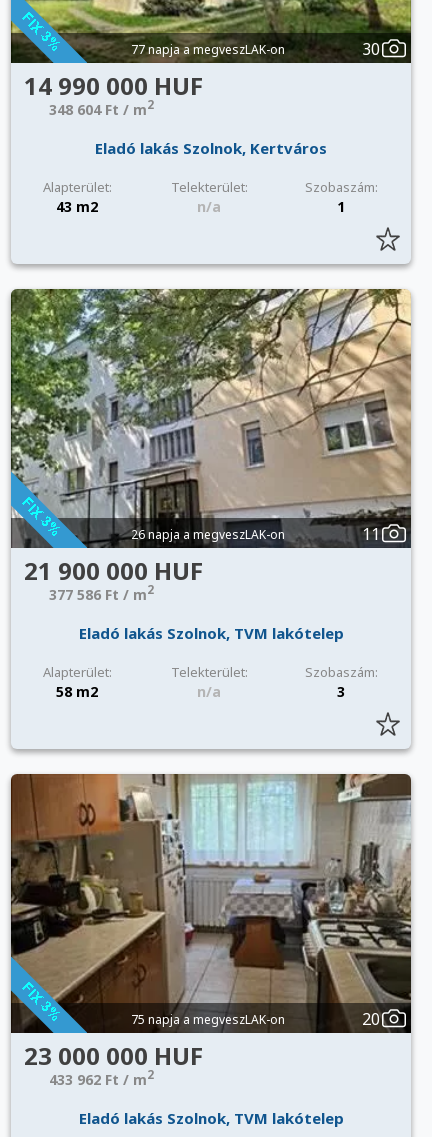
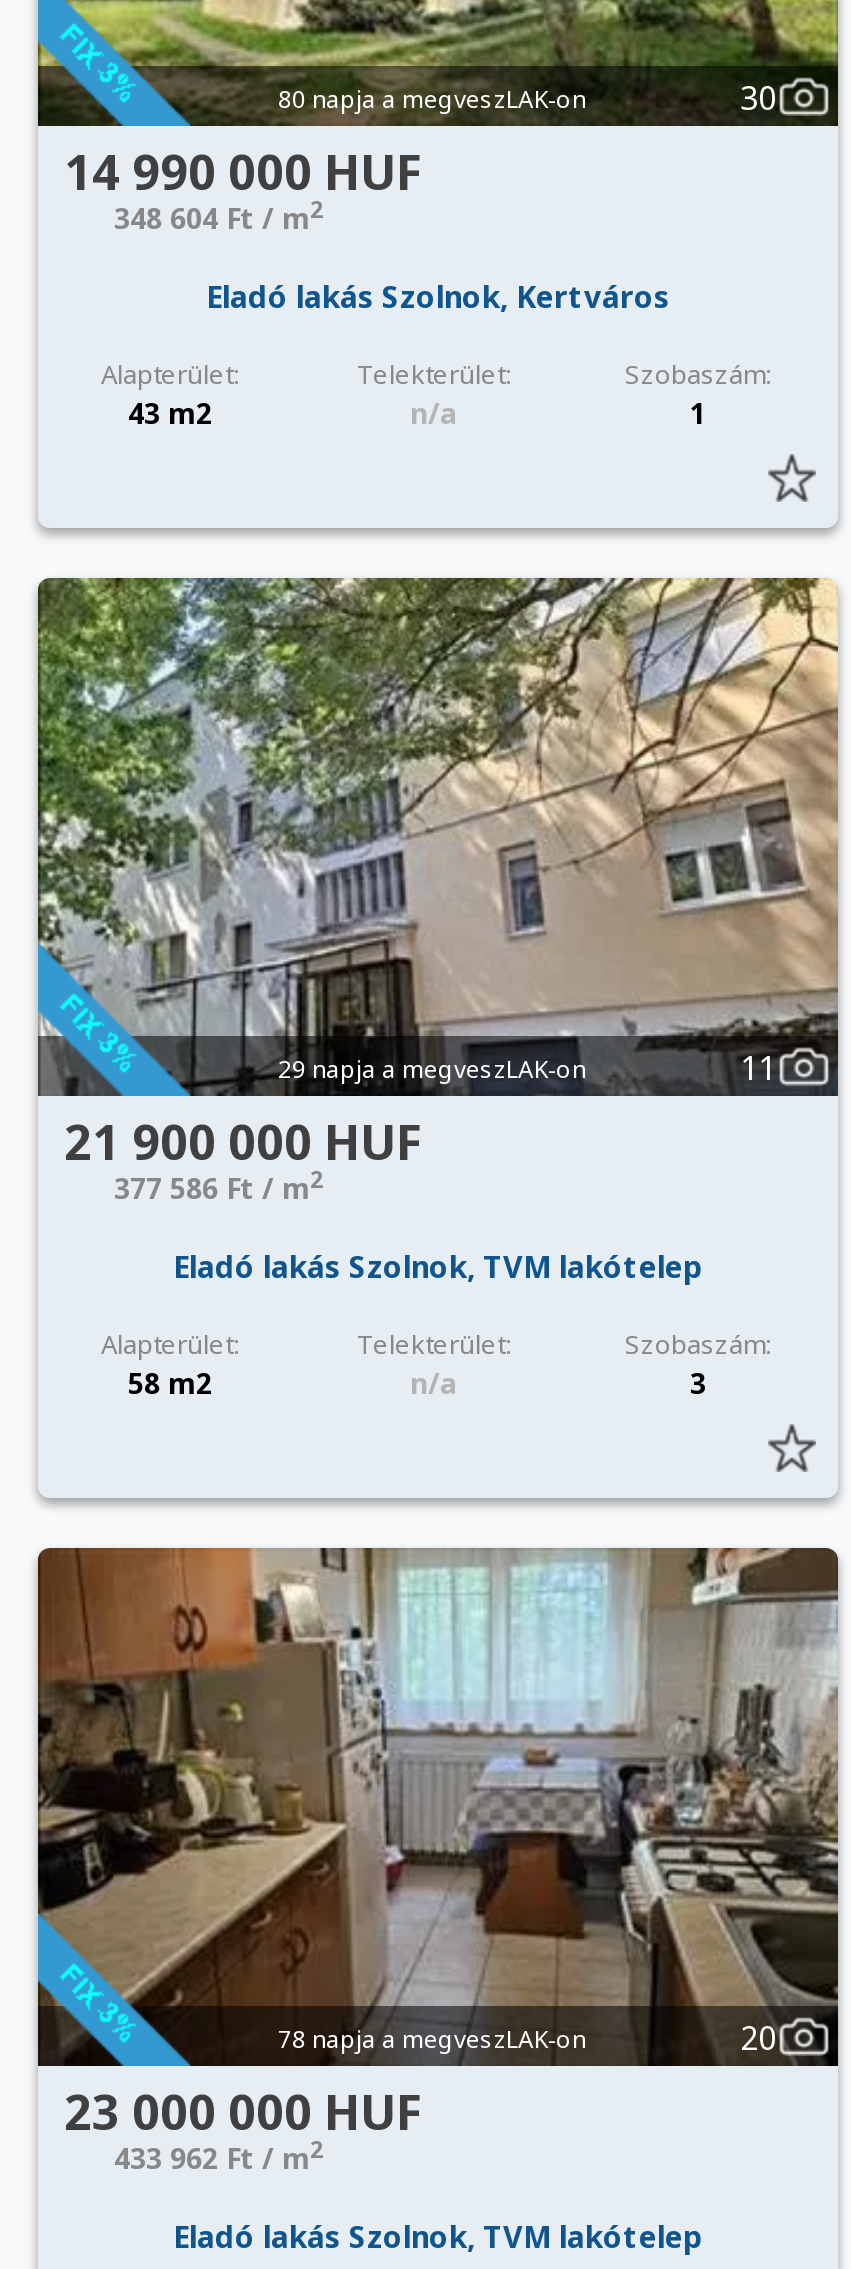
- 77 napja a megveszLAK-on
+ 80 napja a megveszLAK-on

- 26 napja a megveszLAK-on
+ 29 napja a megveszLAK-on

- 75 napja a megveszLAK-on
+ 78 napja a megveszLAK-on
